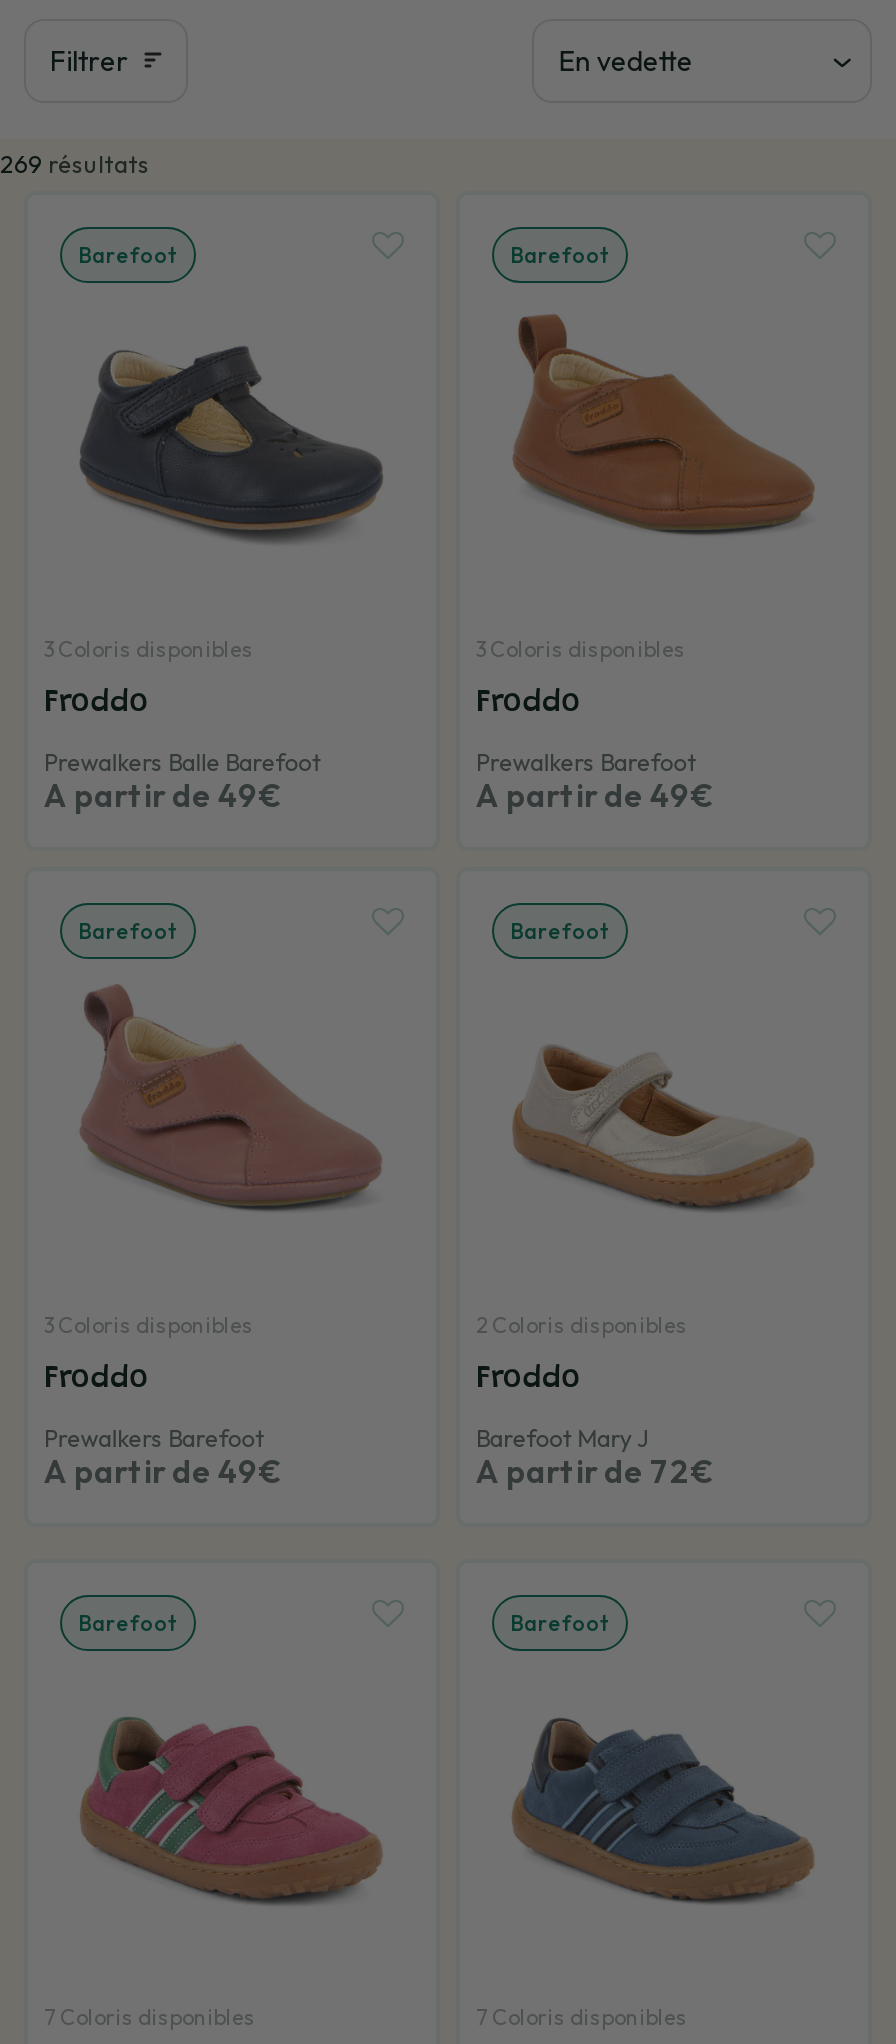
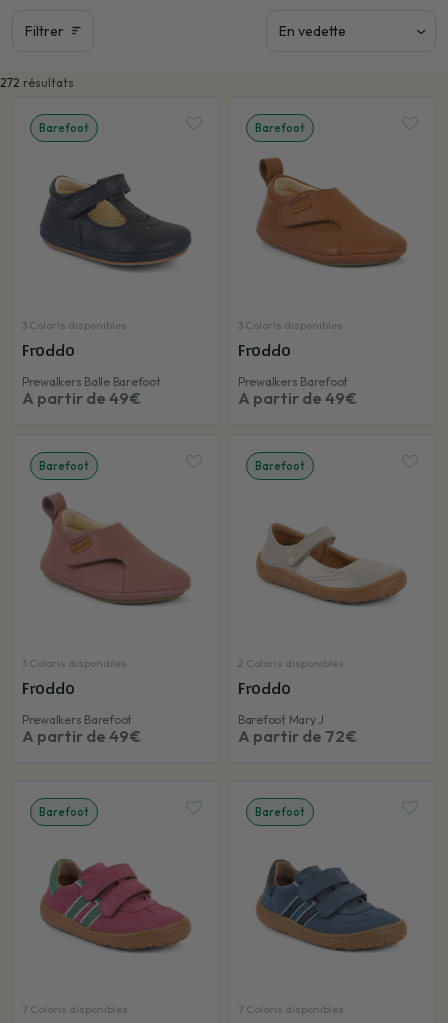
- 269 résultats
+ 272 résultats
